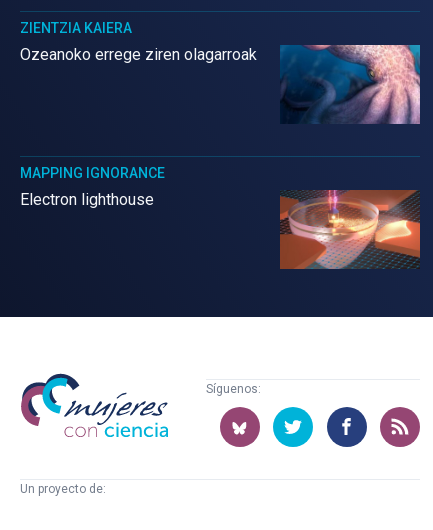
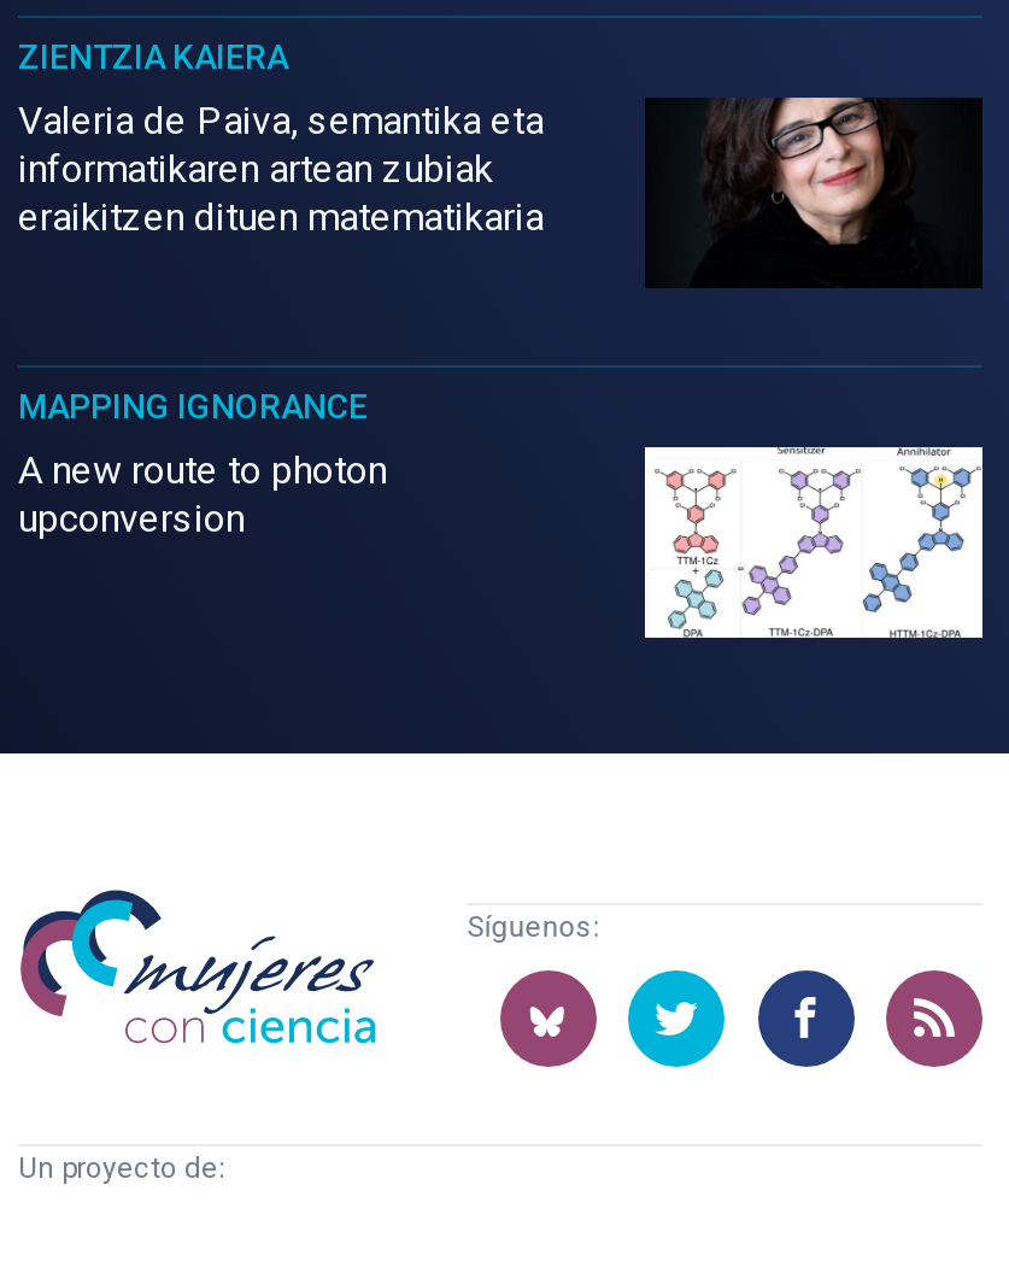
- Ozeanoko errege ziren olagarroak
+ Valeria de Paiva, semantika eta
+ informatikaren artean zubiak
+ eraikitzen dituen matematikaria

- [image]
+ [image]

- Electron lighthouse
+ A new route to photon
+ upconversion

- [image]
+ [image]
